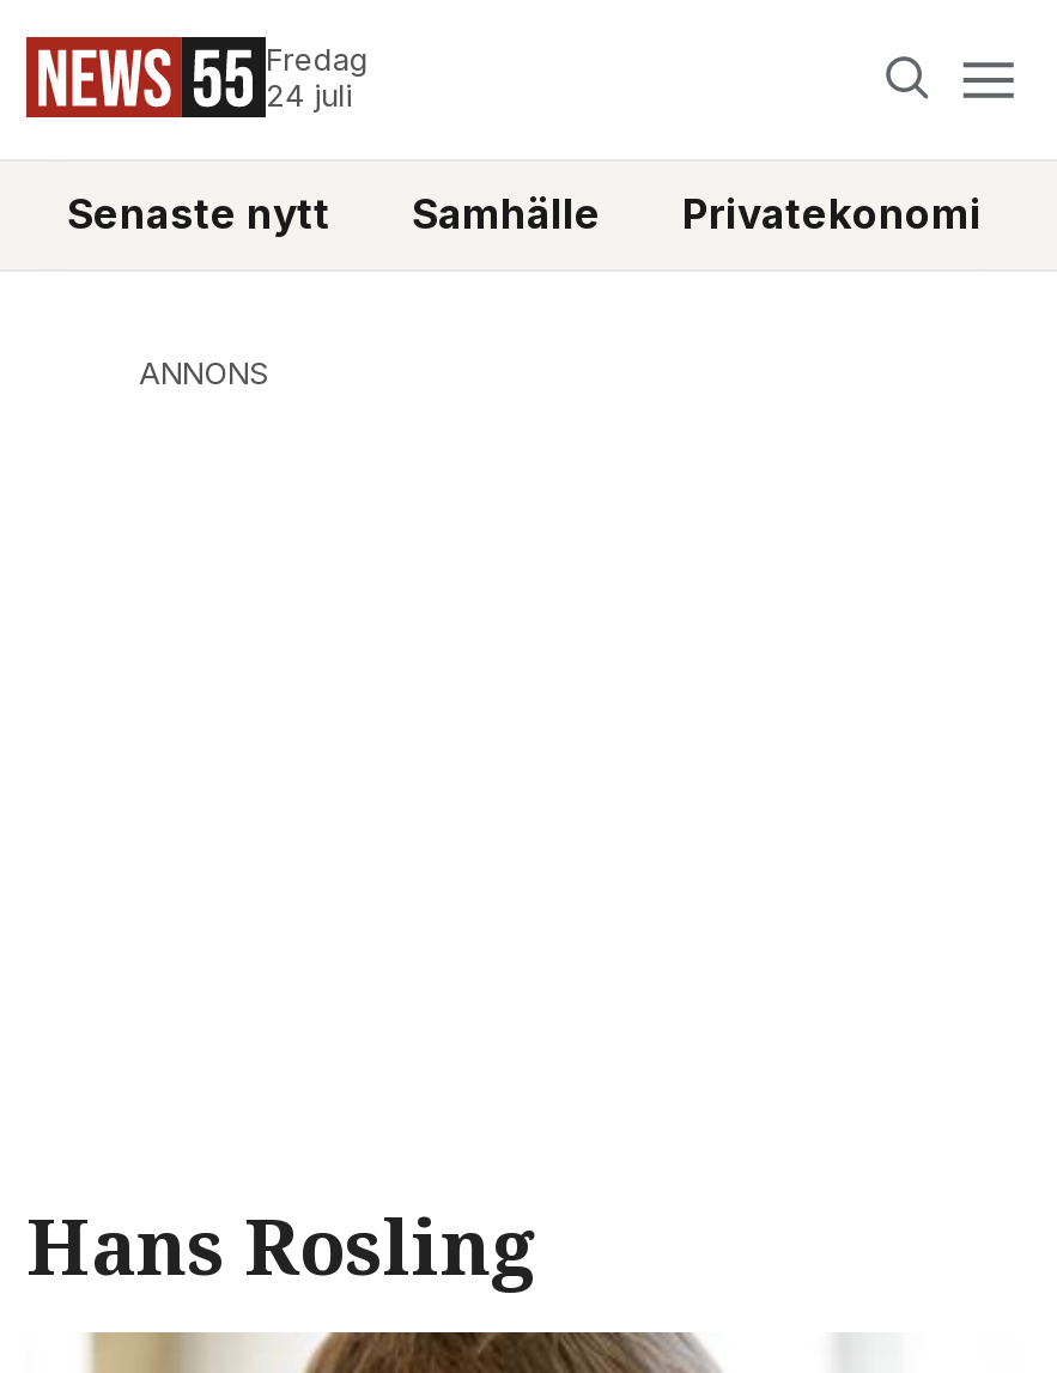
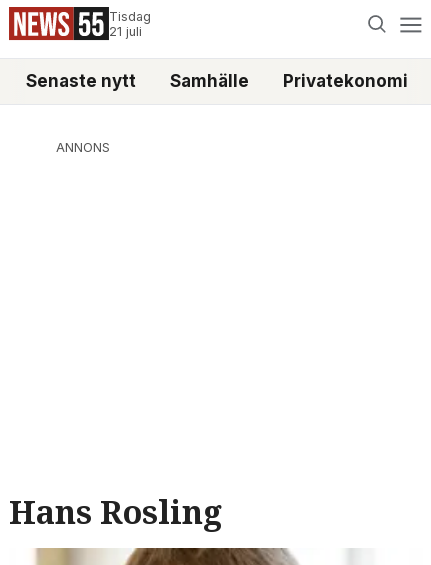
- Fredag
- 24 juli
+ Tisdag
+ 21 juli
